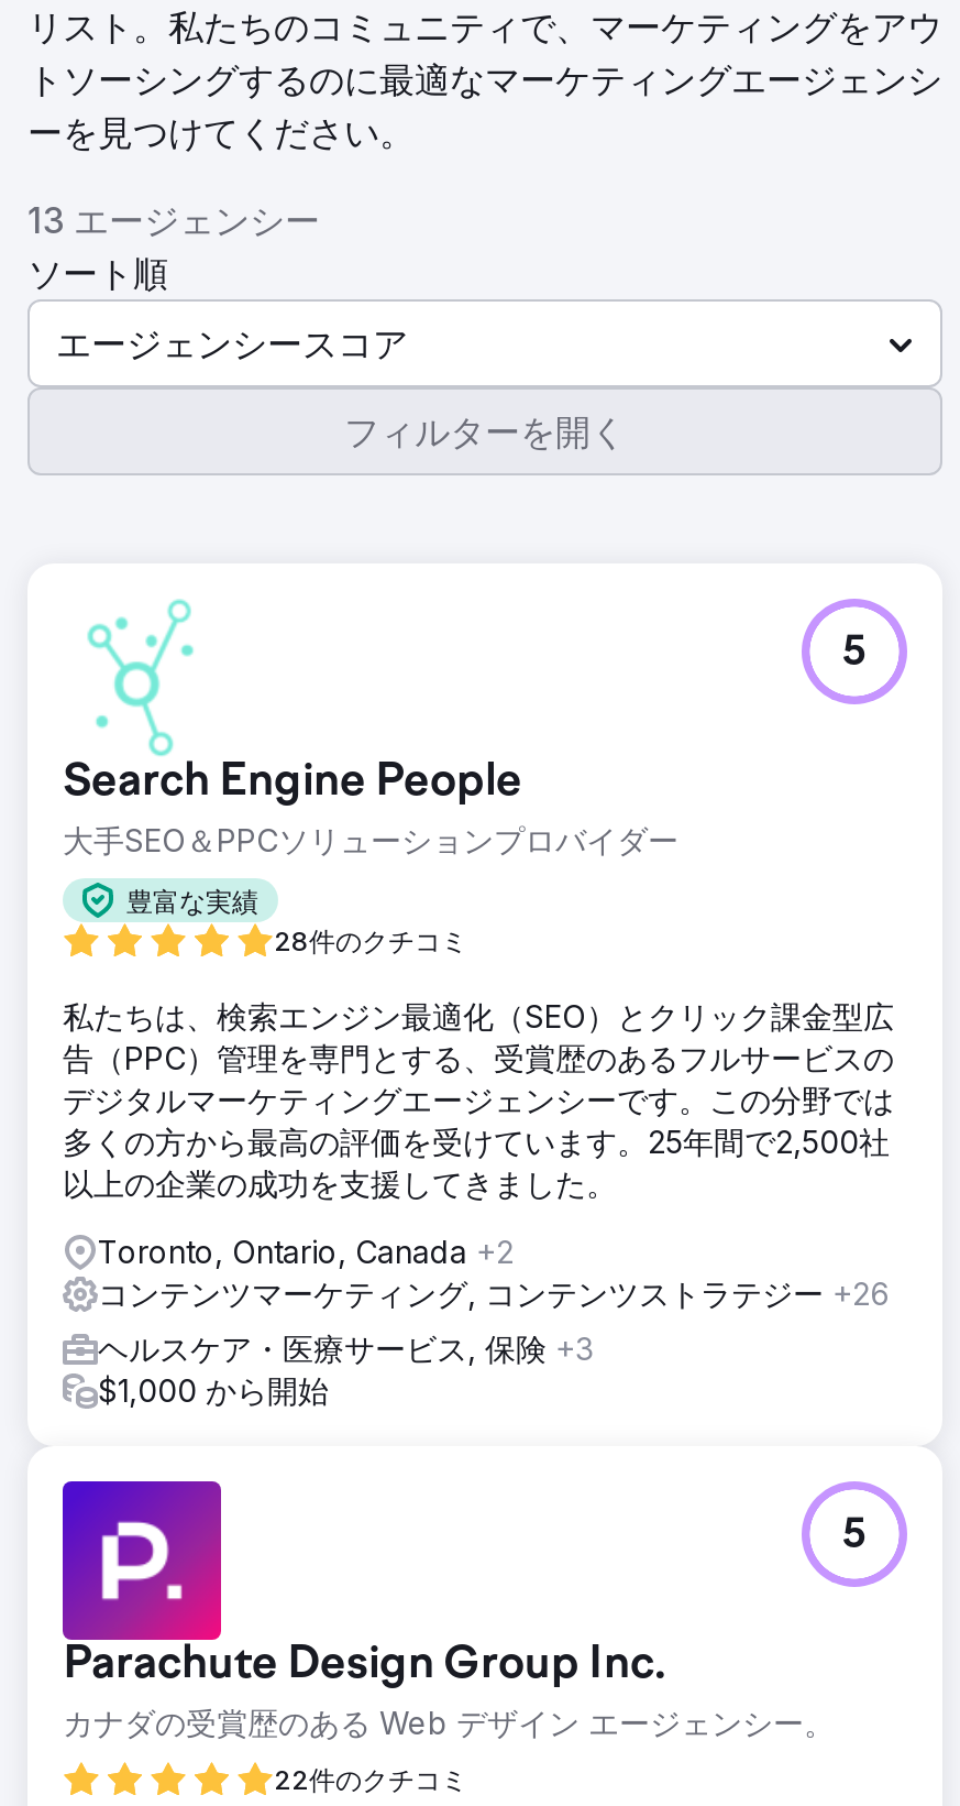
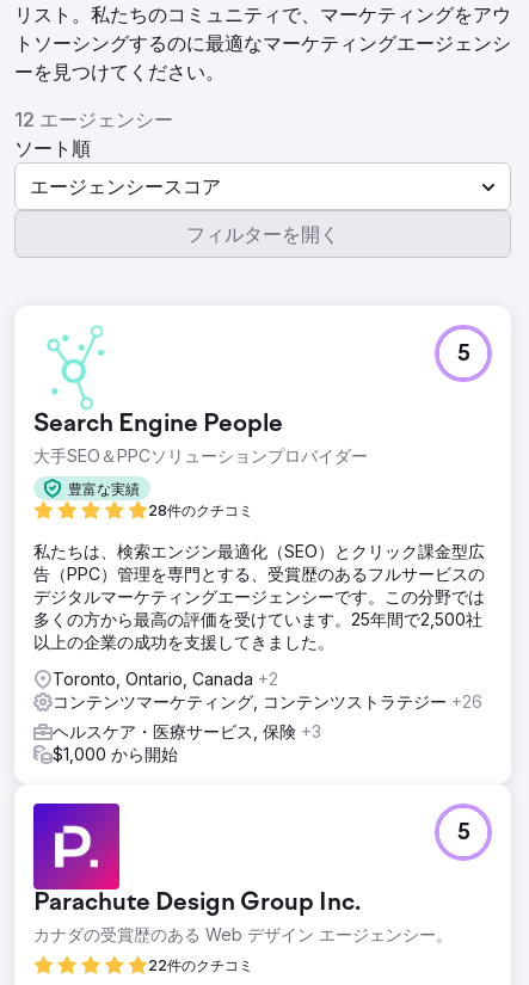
- 13 エージェンシー
+ 12 エージェンシー
